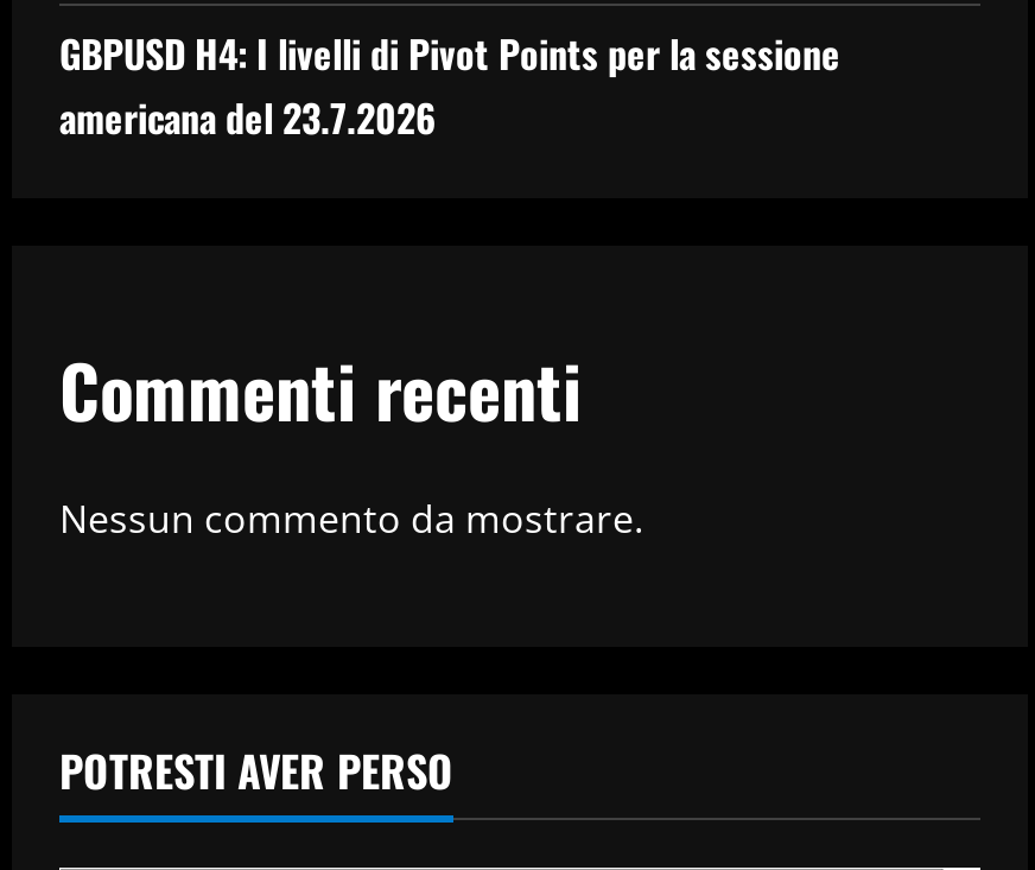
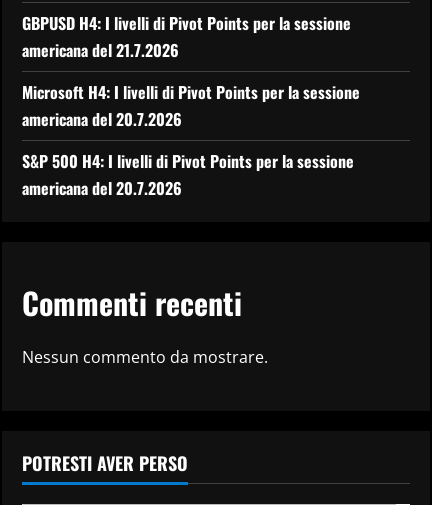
- americana del 23.7.2026
+ americana del 21.7.2026
+ Microsoft H4: I livelli di Pivot Points per la sessione
+ americana del 20.7.2026
+ S&P 500 H4: I livelli di Pivot Points per la sessione
+ americana del 20.7.2026
